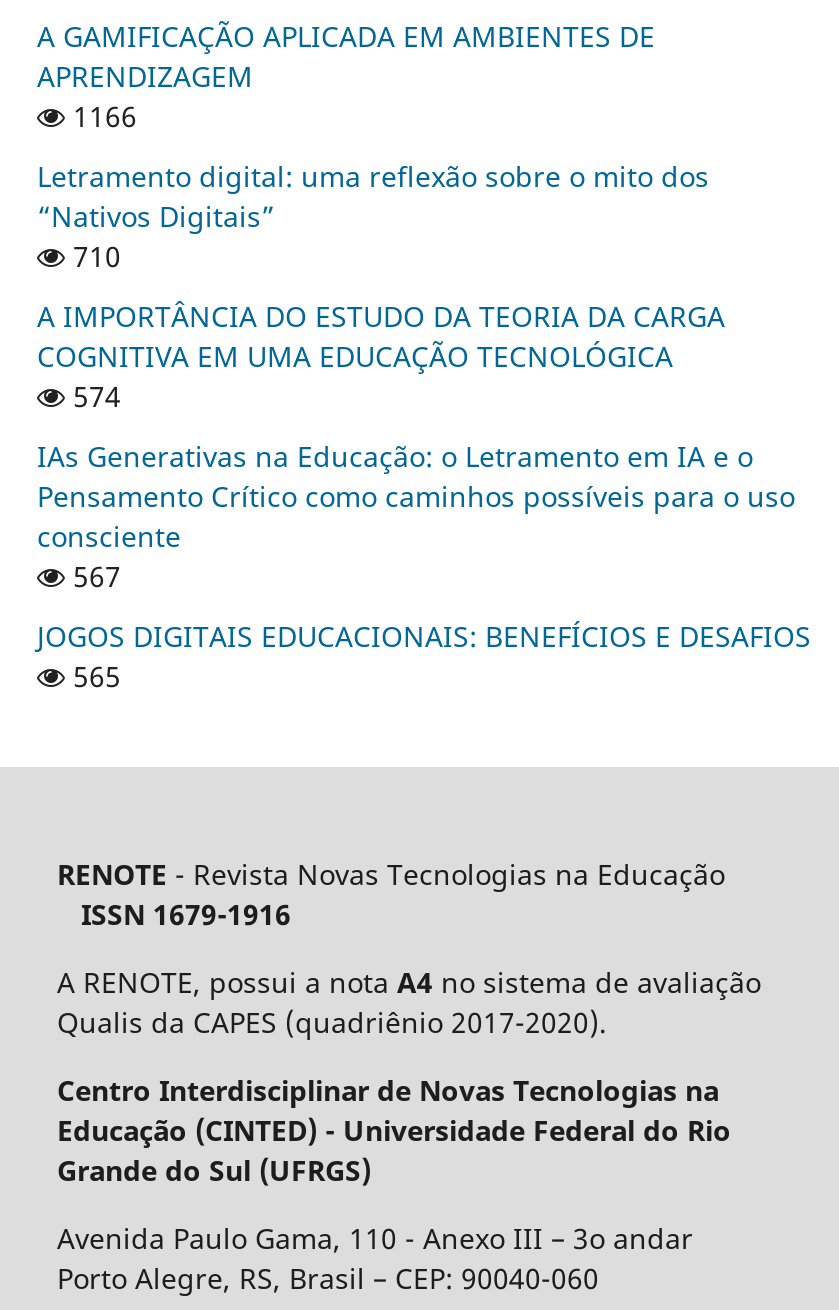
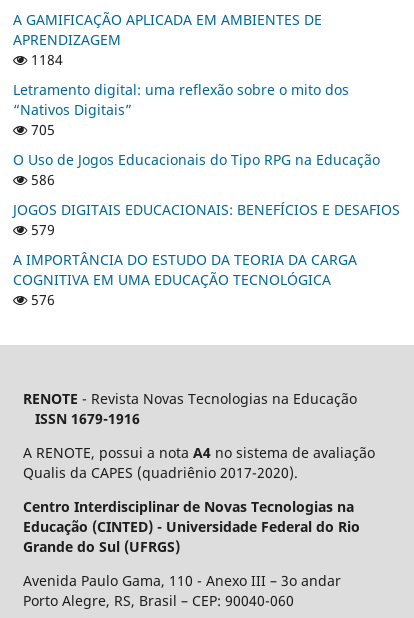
- 1166
+ 1184

- 710
+ 705
+ O Uso de Jogos Educacionais do Tipo RPG na Educação
+ 586
+ 579

moved down: A IMPORTÂNCIA DO ESTUDO DA TEORIA DA CARGA | COGNITIVA EM UMA EDUCAÇÃO TECNOLÓGICA

- 574
- IAs Generativas na Educação: o Letramento em IA e o
- Pensamento Crítico como caminhos possíveis para o uso
- consciente
- 567
- 565
+ 576

moved up: JOGOS DIGITAIS EDUCACIONAIS: BENEFÍCIOS E DESAFIOS
